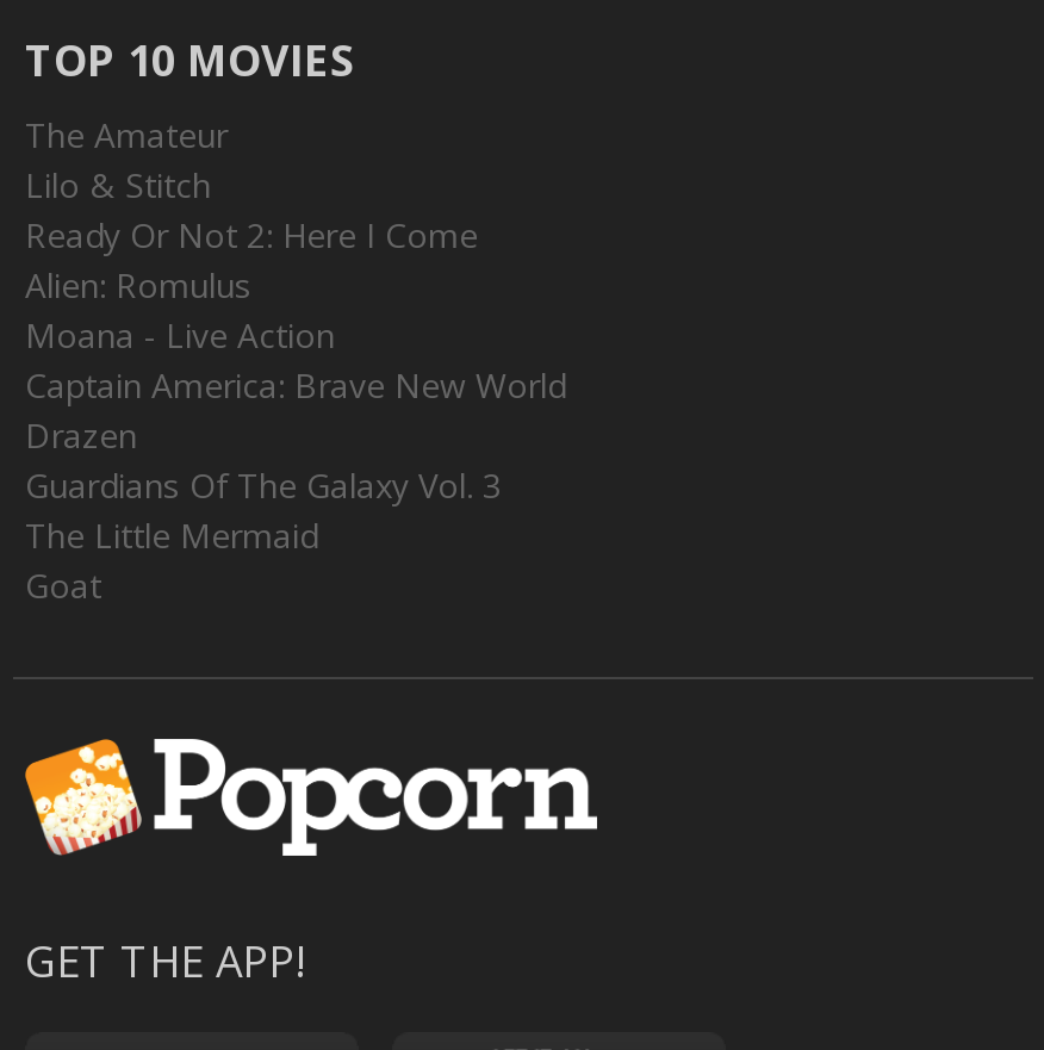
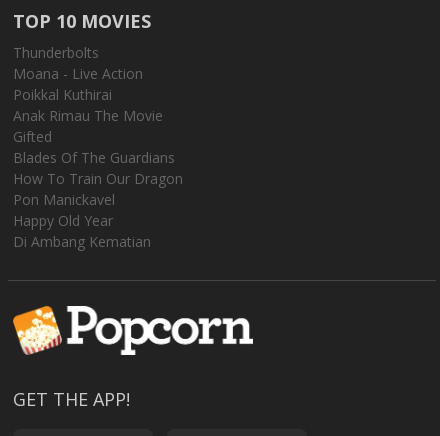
- The Amateur
- Lilo & Stitch
- Ready Or Not 2: Here I Come
- Alien: Romulus
+ Thunderbolts

moved up: Moana - Live Action

- Captain America: Brave New World
- Drazen
- Guardians Of The Galaxy Vol. 3
- The Little Mermaid
- Goat
+ Poikkal Kuthirai
+ Anak Rimau The Movie
+ Gifted
+ Blades Of The Guardians
+ How To Train Our Dragon
+ Pon Manickavel
+ Happy Old Year
+ Di Ambang Kematian
